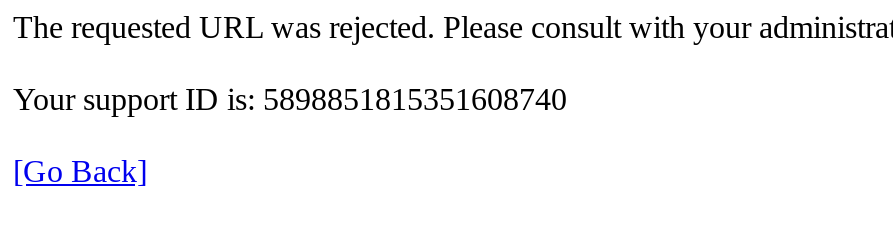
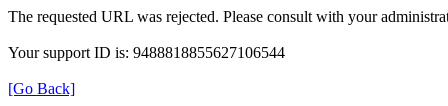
- Your support ID is: 5898851815351608740
+ Your support ID is: 9488818855627106544
